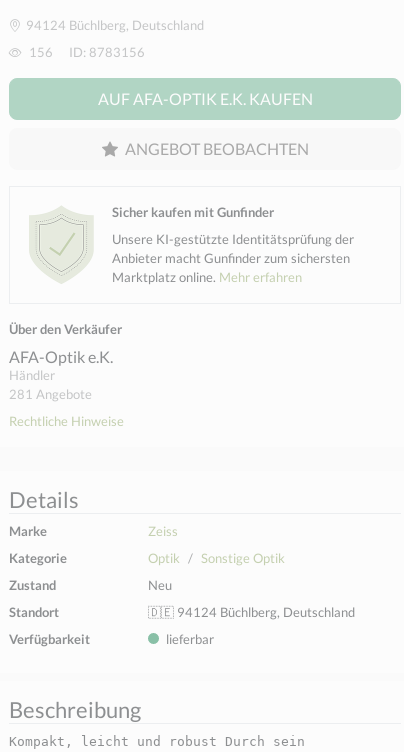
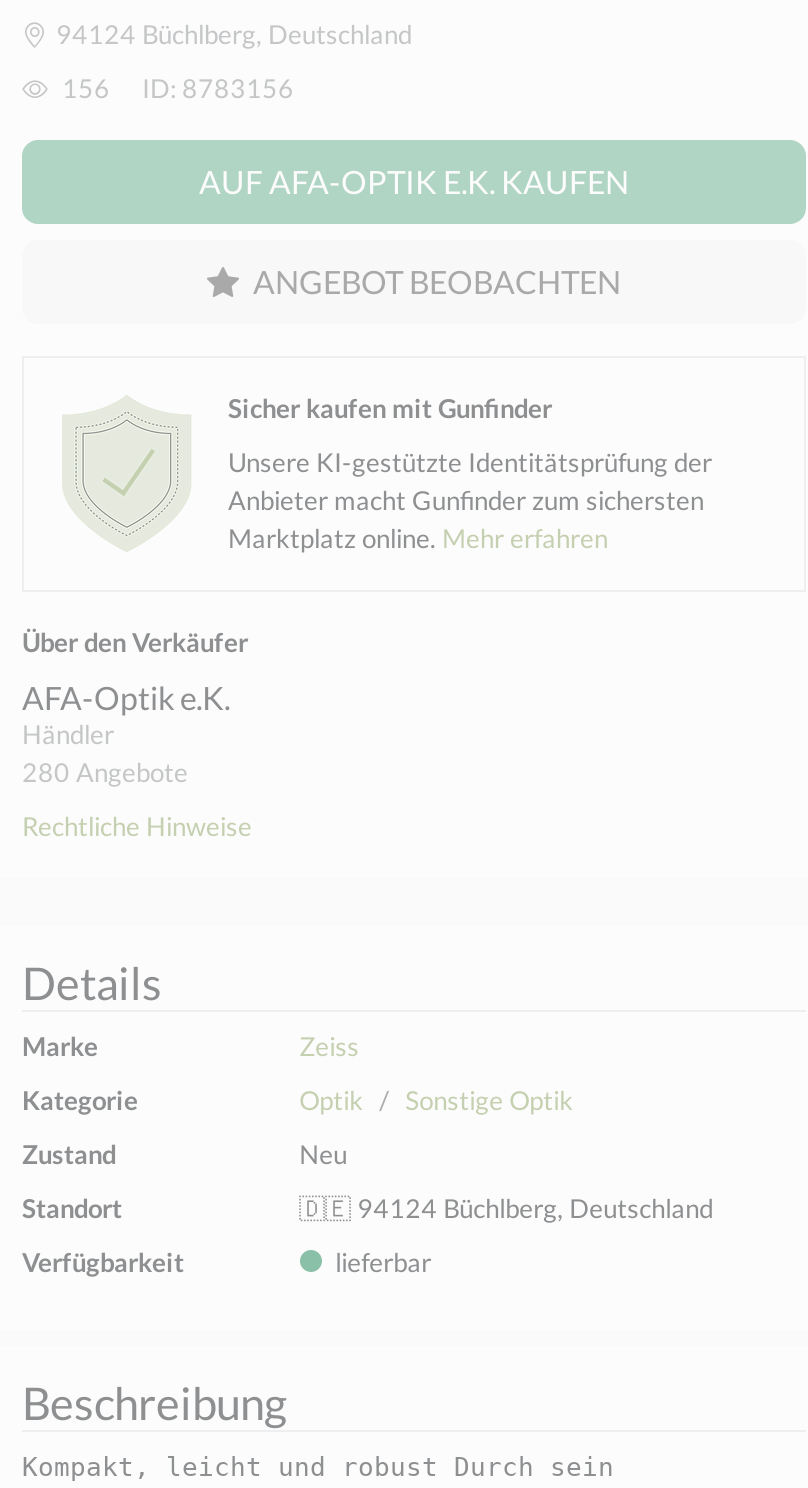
- 281 Angebote
+ 280 Angebote
